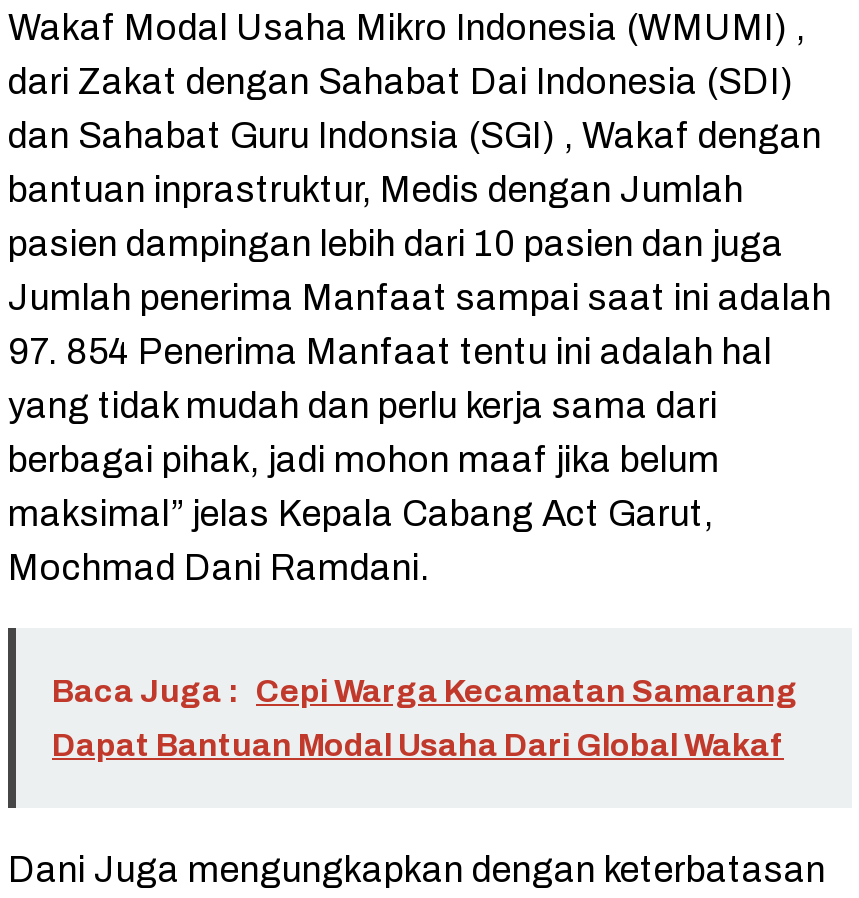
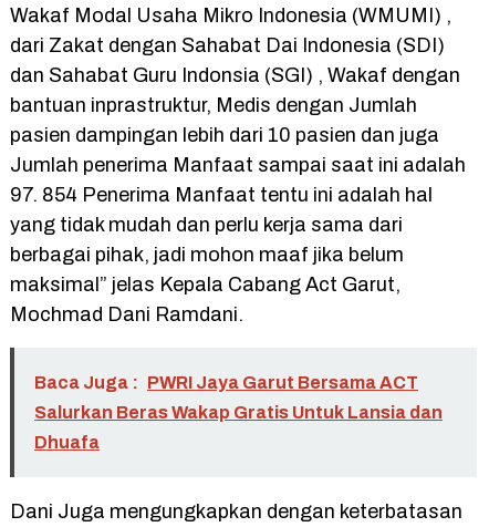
- Baca Juga : Cepi Warga Kecamatan Samarang
- Dapat Bantuan Modal Usaha Dari Global Wakaf
+ Baca Juga : PWRI Jaya Garut Bersama ACT
+ Salurkan Beras Wakap Gratis Untuk Lansia dan
+ Dhuafa
